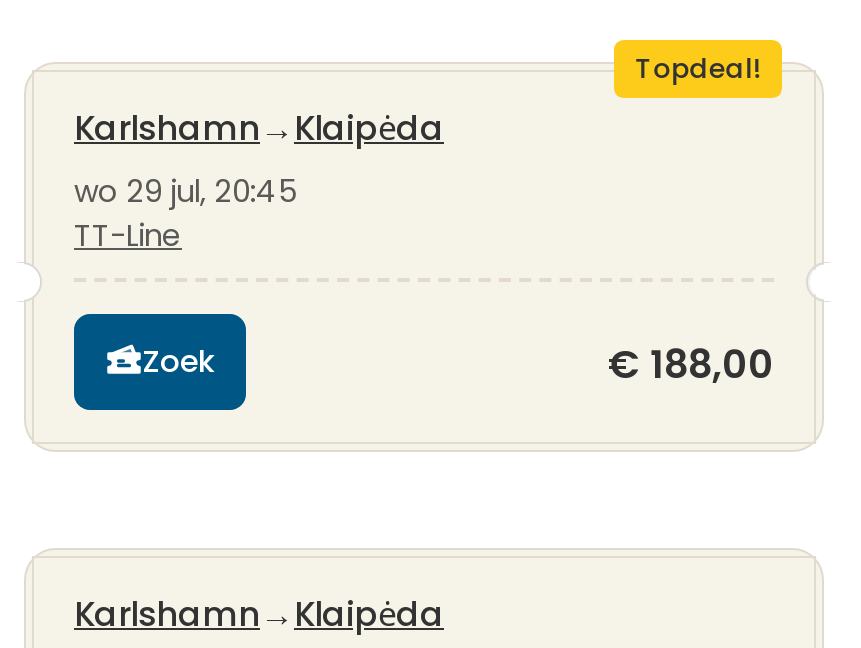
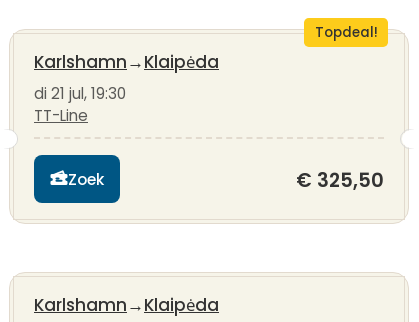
- wo 29 jul, 20:45
+ di 21 jul, 19:30

- € 188,00
+ € 325,50
